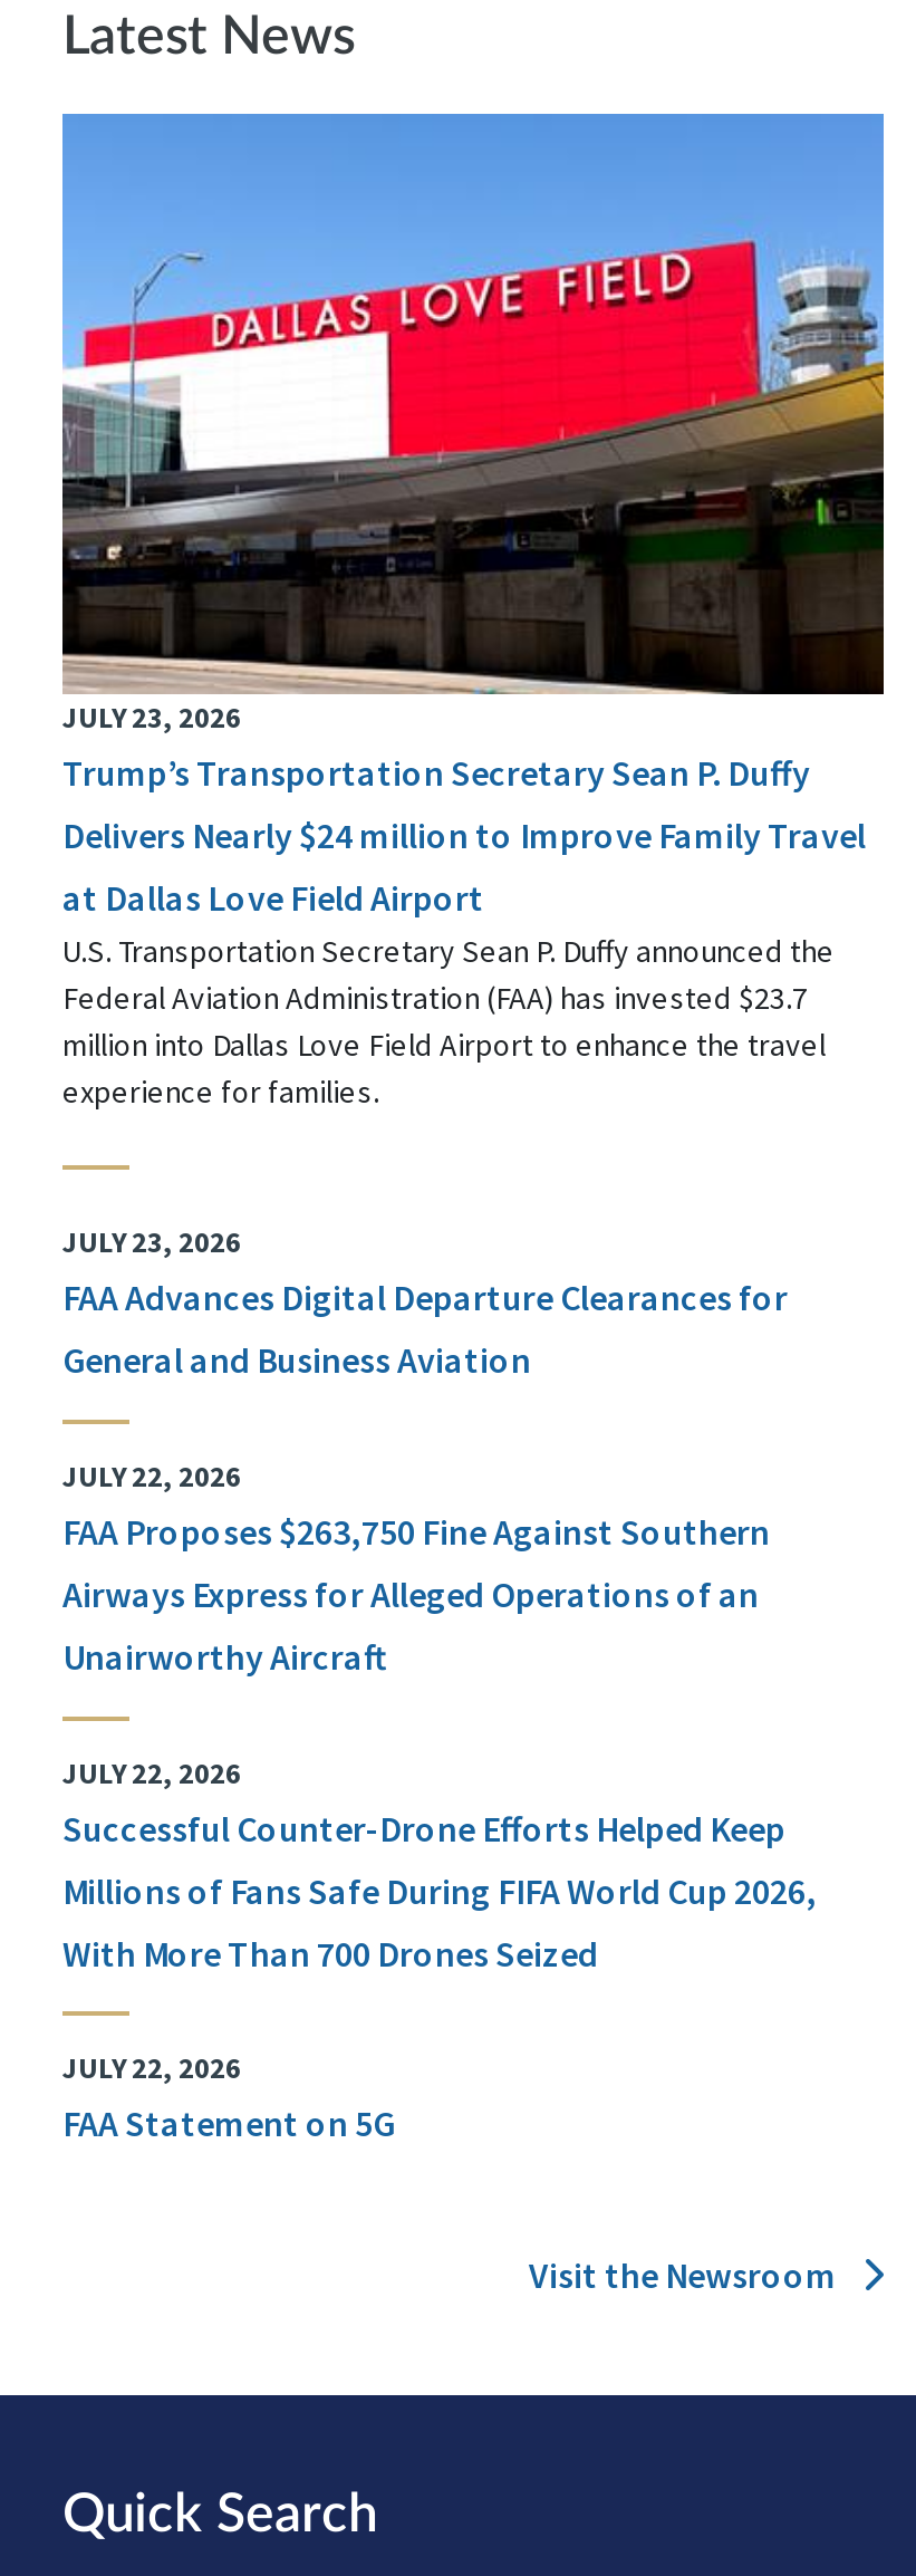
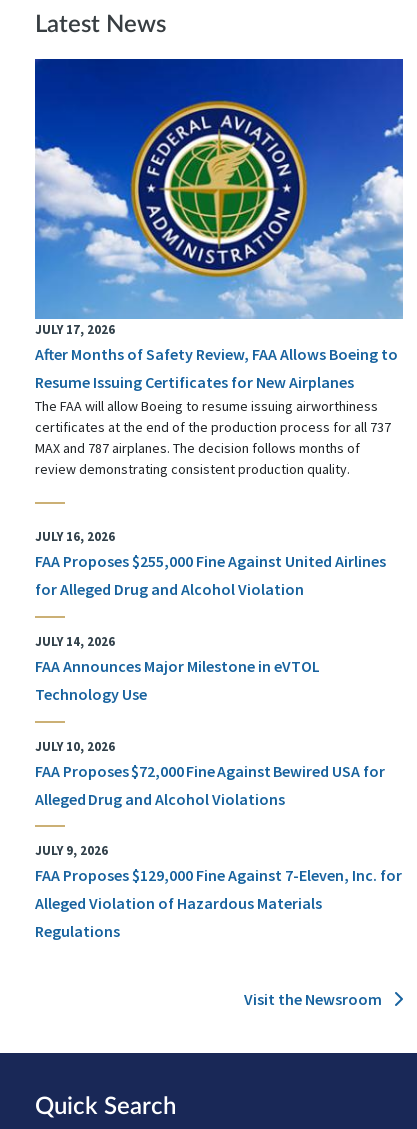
- [image]
- JULY 23, 2026
- Trump’s Transportation Secretary Sean P. Duffy
- Delivers Nearly $24 million to Improve Family Travel
- at Dallas Love Field Airport
- U.S. Transportation Secretary Sean P. Duffy announced the
- Federal Aviation Administration (FAA) has invested $23.7
- million into Dallas Love Field Airport to enhance the travel
- experience for families.
+ [image]
+ JULY 17, 2026
+ After Months of Safety Review, FAA Allows Boeing to
+ Resume Issuing Certificates for New Airplanes
+ The FAA will allow Boeing to resume issuing airworthiness
+ certificates at the end of the production process for all 737
+ MAX and 787 airplanes. The decision follows months of
+ review demonstrating consistent production quality.

- JULY 23, 2026
- FAA Advances Digital Departure Clearances for
- General and Business Aviation
+ JULY 16, 2026
+ FAA Proposes $255,000 Fine Against United Airlines
+ for Alleged Drug and Alcohol Violation

- JULY 22, 2026
- FAA Proposes $263,750 Fine Against Southern
- Airways Express for Alleged Operations of an
- Unairworthy Aircraft
+ JULY 14, 2026
+ FAA Announces Major Milestone in eVTOL
+ Technology Use

- JULY 22, 2026
- Successful Counter-Drone Efforts Helped Keep
- Millions of Fans Safe During FIFA World Cup 2026,
- With More Than 700 Drones Seized
+ JULY 10, 2026
+ FAA Proposes $72,000 Fine Against Bewired USA for
+ Alleged Drug and Alcohol Violations

- JULY 22, 2026
- FAA Statement on 5G
+ JULY 9, 2026
+ FAA Proposes $129,000 Fine Against 7-Eleven, Inc. for
+ Alleged Violation of Hazardous Materials
+ Regulations
